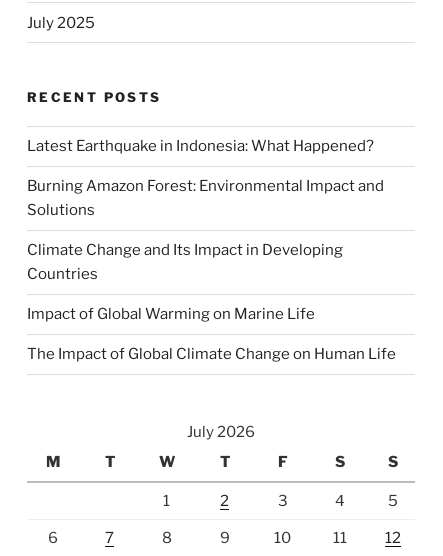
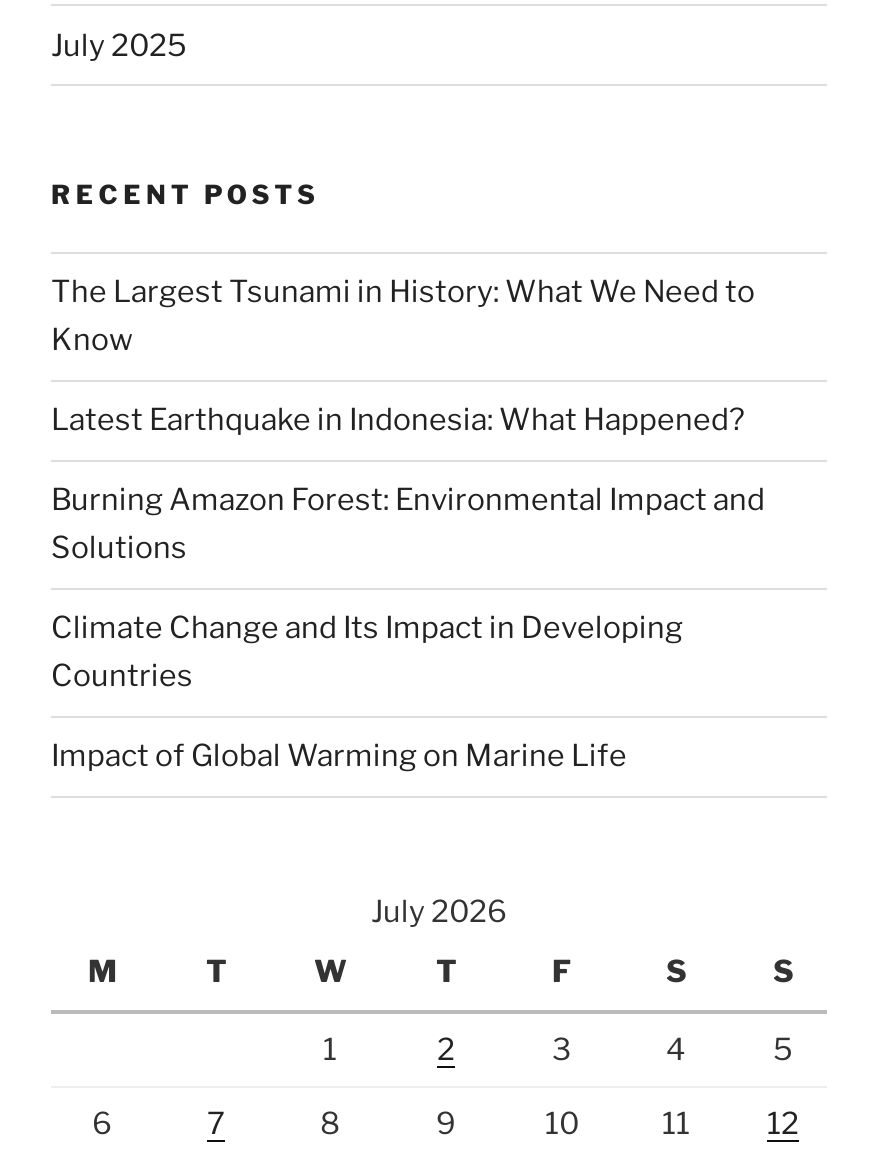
+ The Largest Tsunami in History: What We Need to
+ Know

moved down: Latest Earthquake in Indonesia: What Happened? | Burning Amazon Forest: Environmental Impact and | Solutions | Climate Change and Its Impact in Developing | Countries | Impact of Global Warming on Marine Life

- The Impact of Global Climate Change on Human Life
